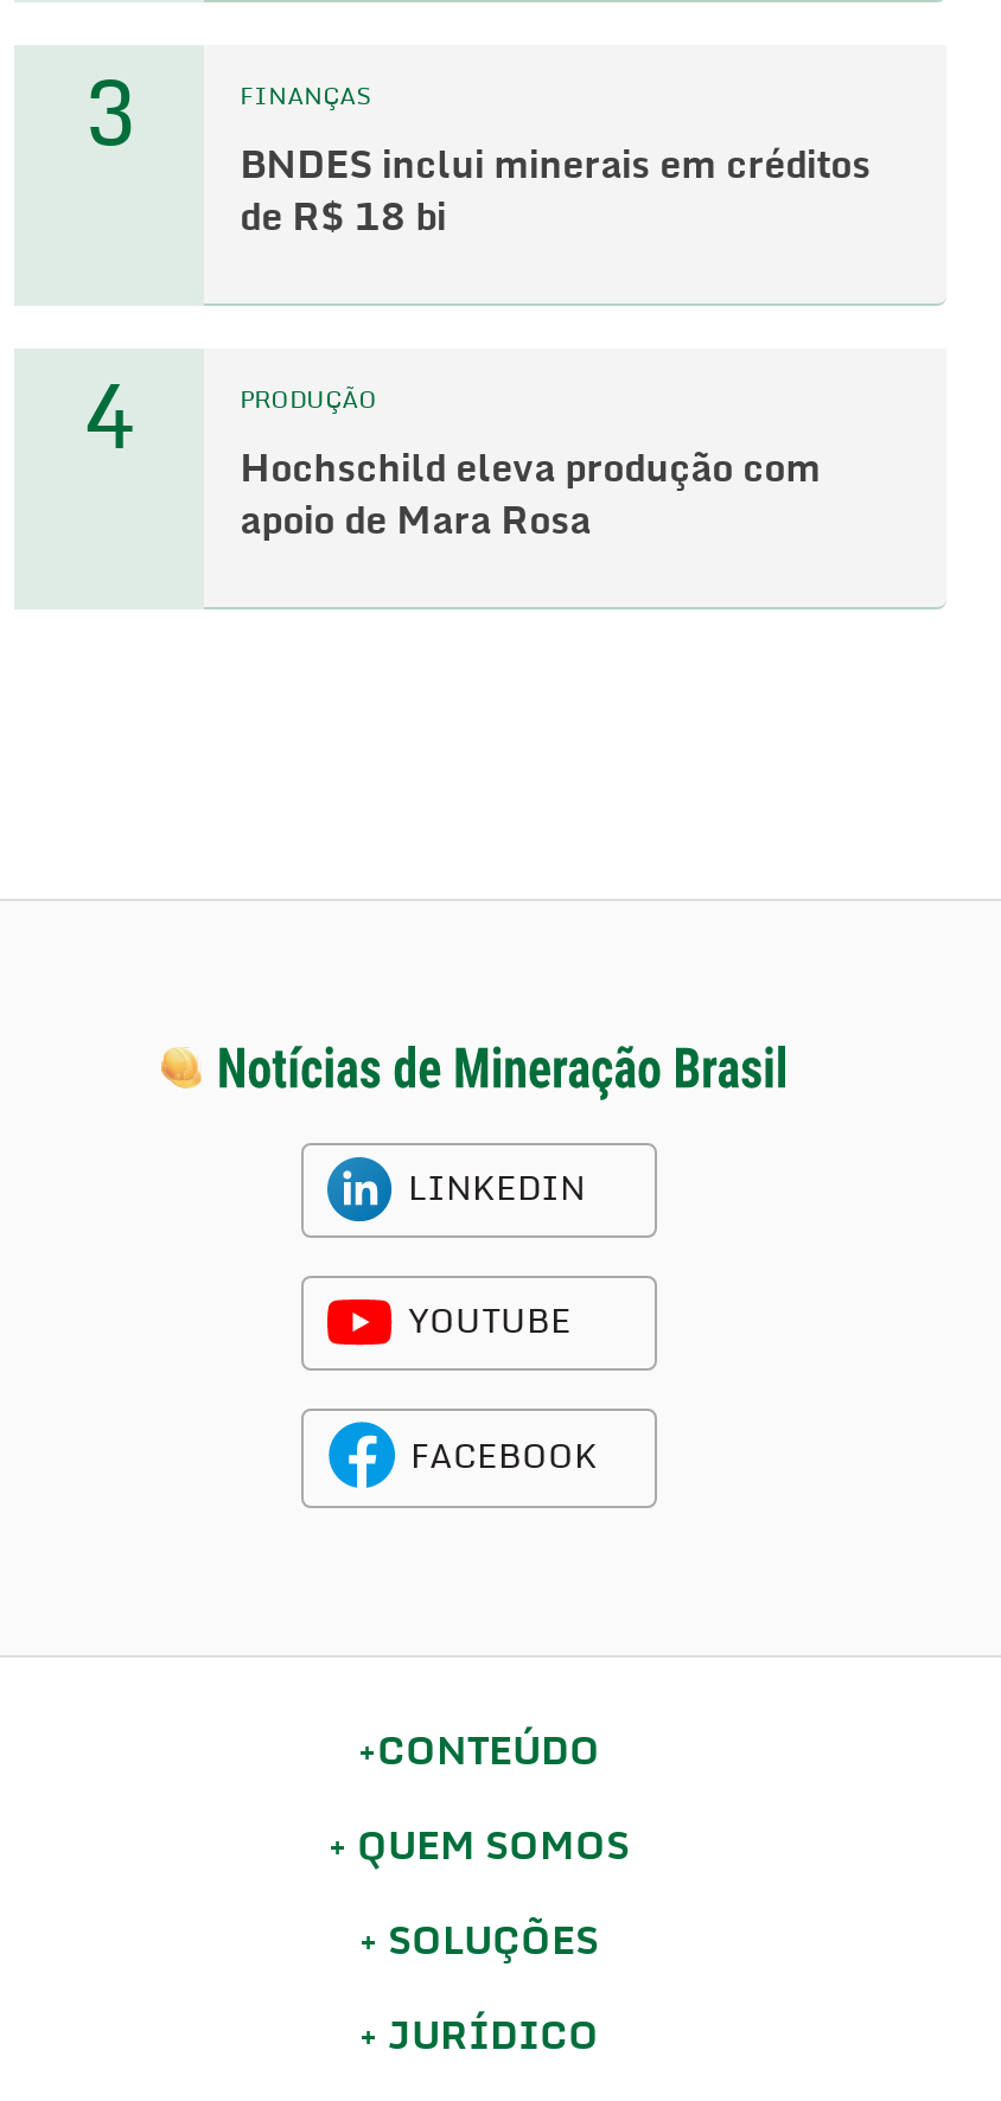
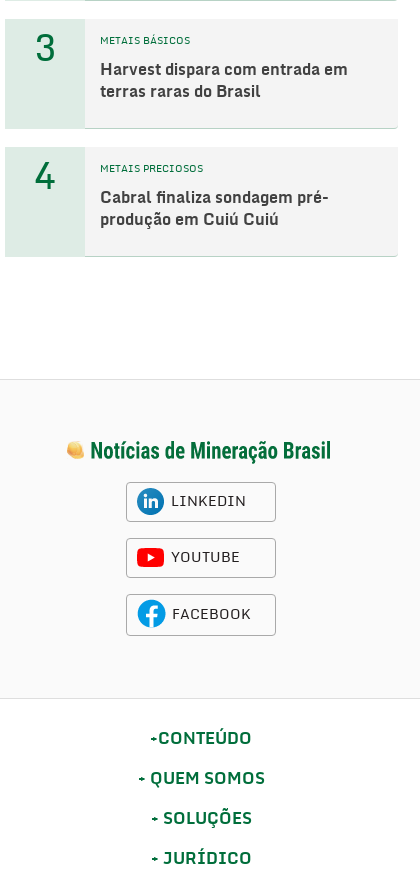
- FINANÇAS
+ METAIS BÁSICOS

- BNDES inclui minerais em créditos
- de R$ 18 bi
+ Harvest dispara com entrada em
+ terras raras do Brasil

- PRODUÇÃO
+ METAIS PRECIOSOS

- Hochschild eleva produção com
- apoio de Mara Rosa
+ Cabral finaliza sondagem pré-
+ produção em Cuiú Cuiú
